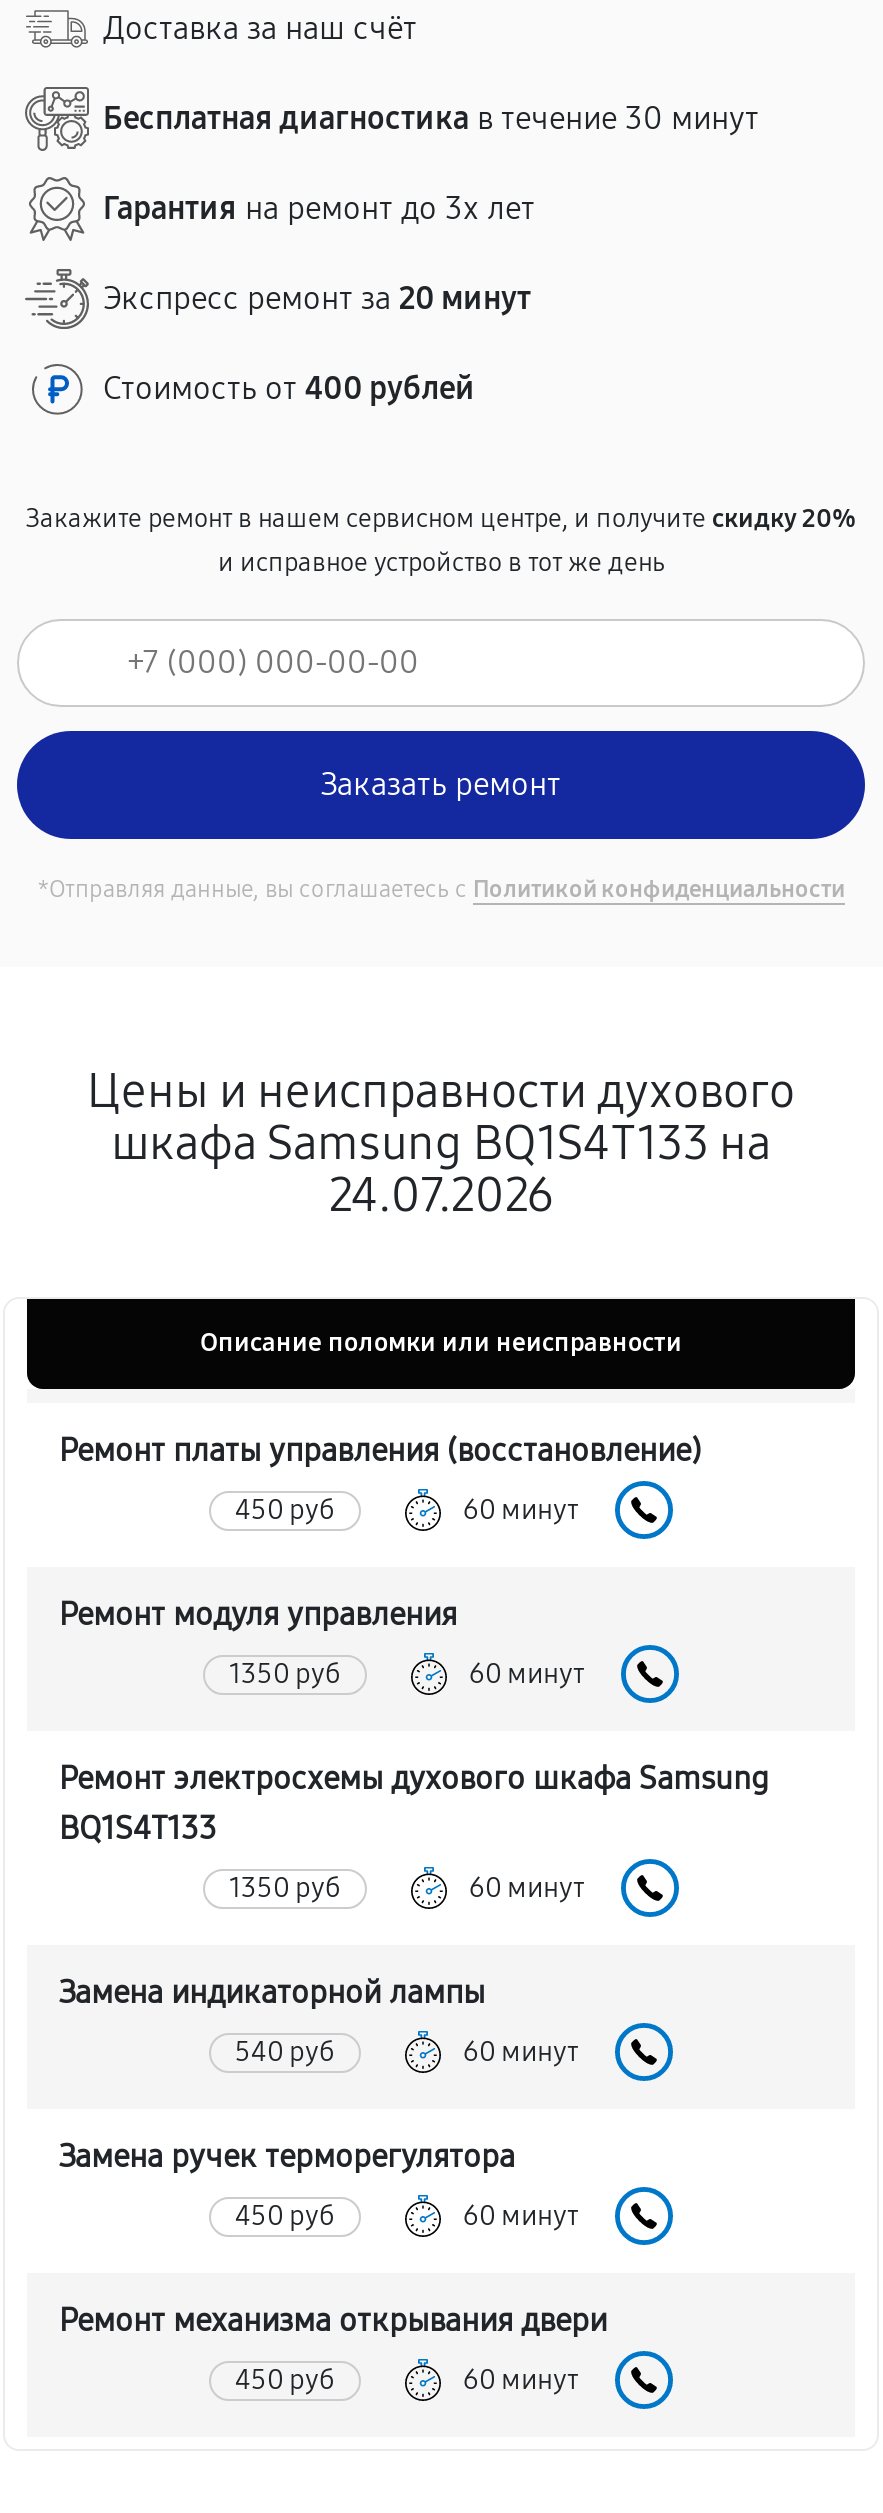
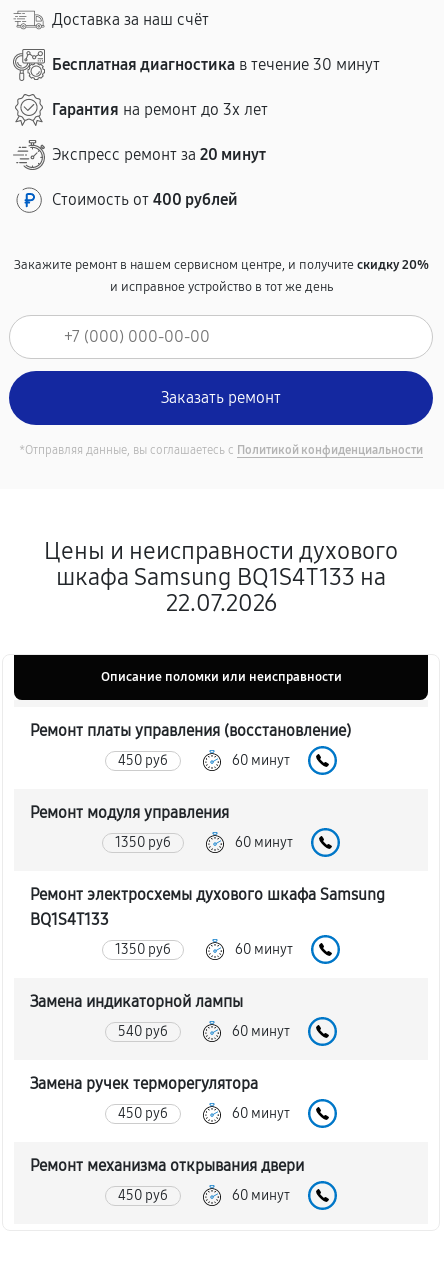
- 24.07.2026
+ 22.07.2026
